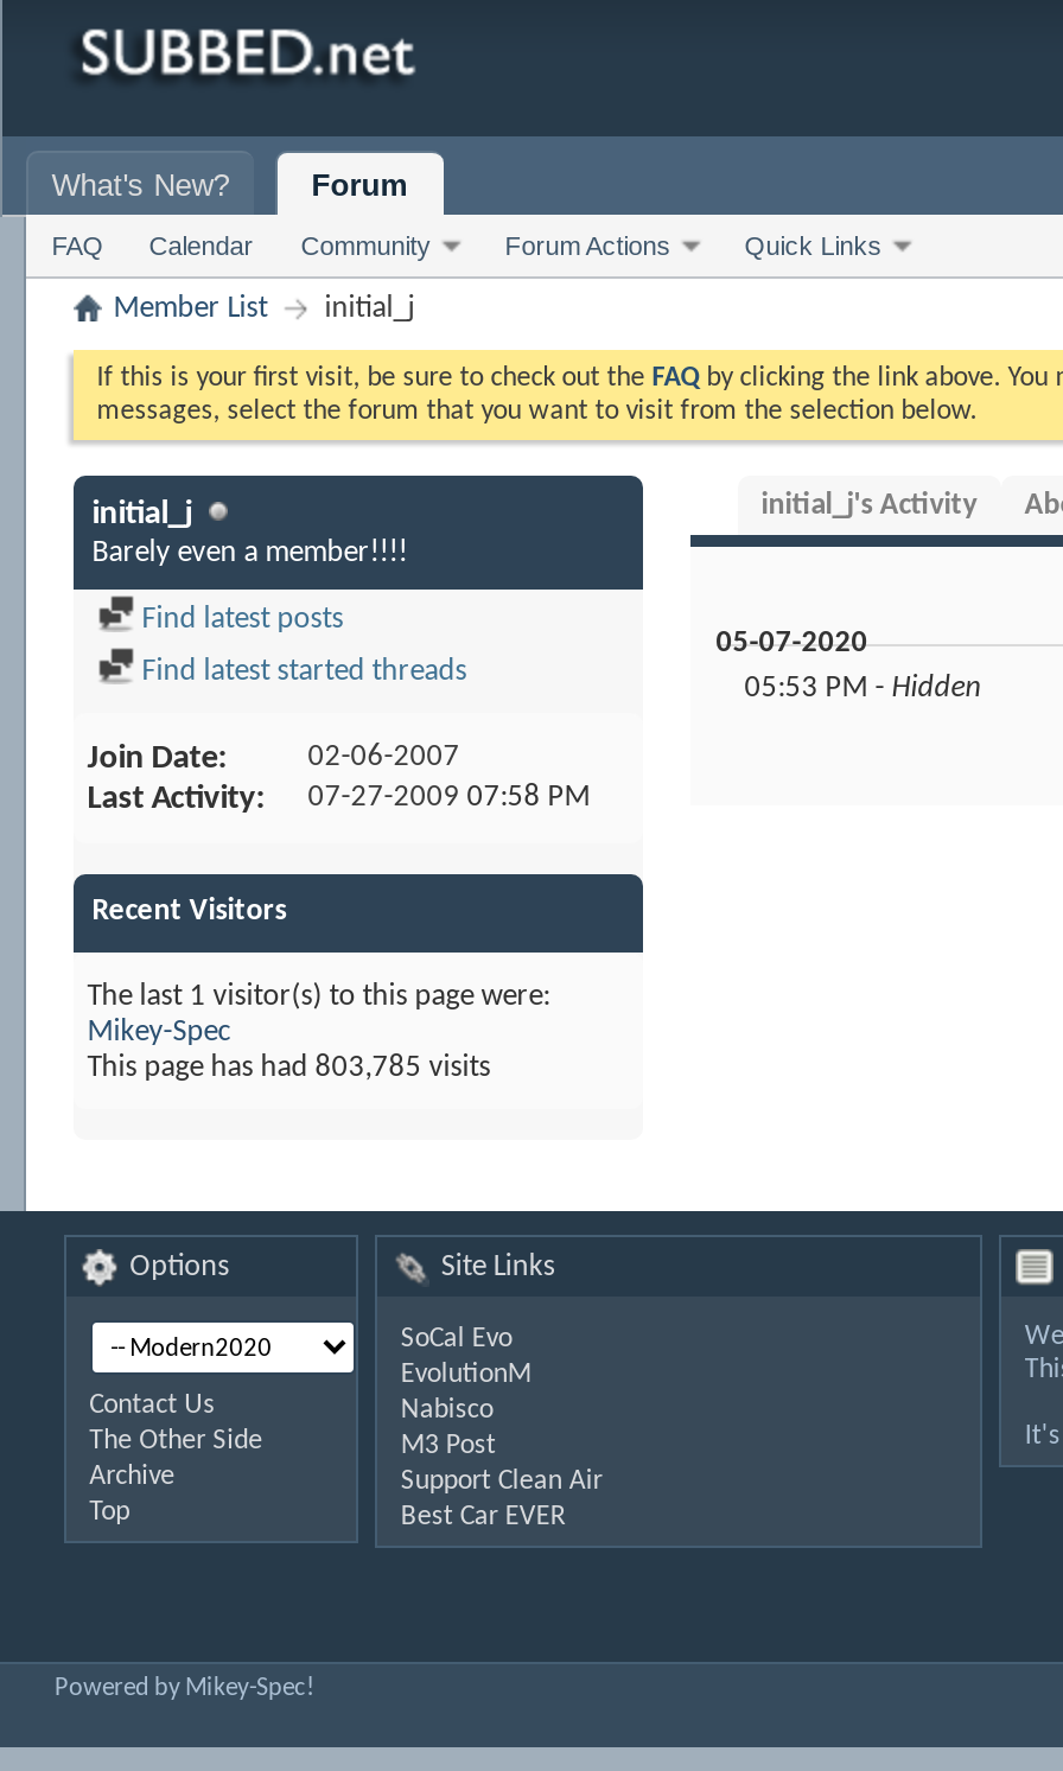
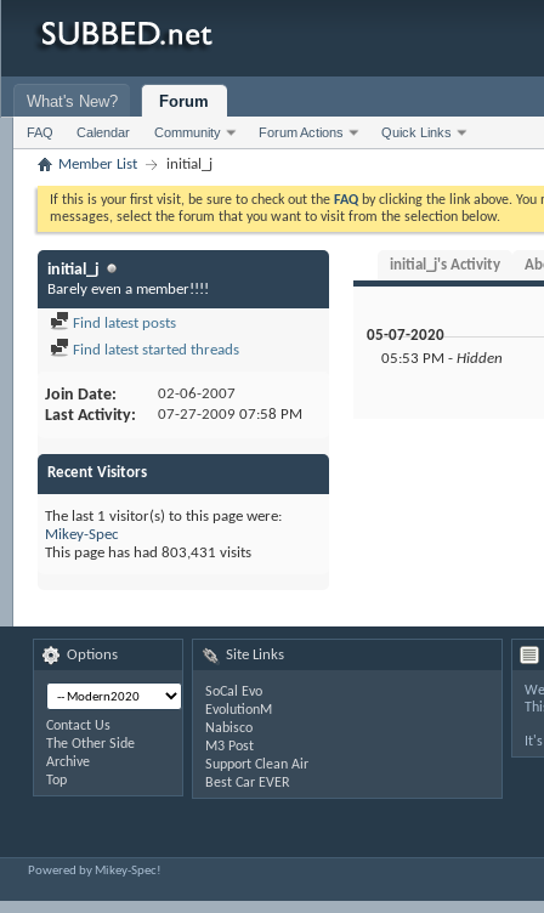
- This page has had 803,785 visits
+ This page has had 803,431 visits
